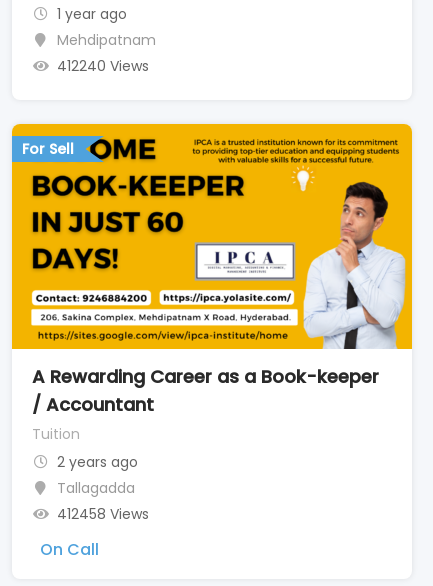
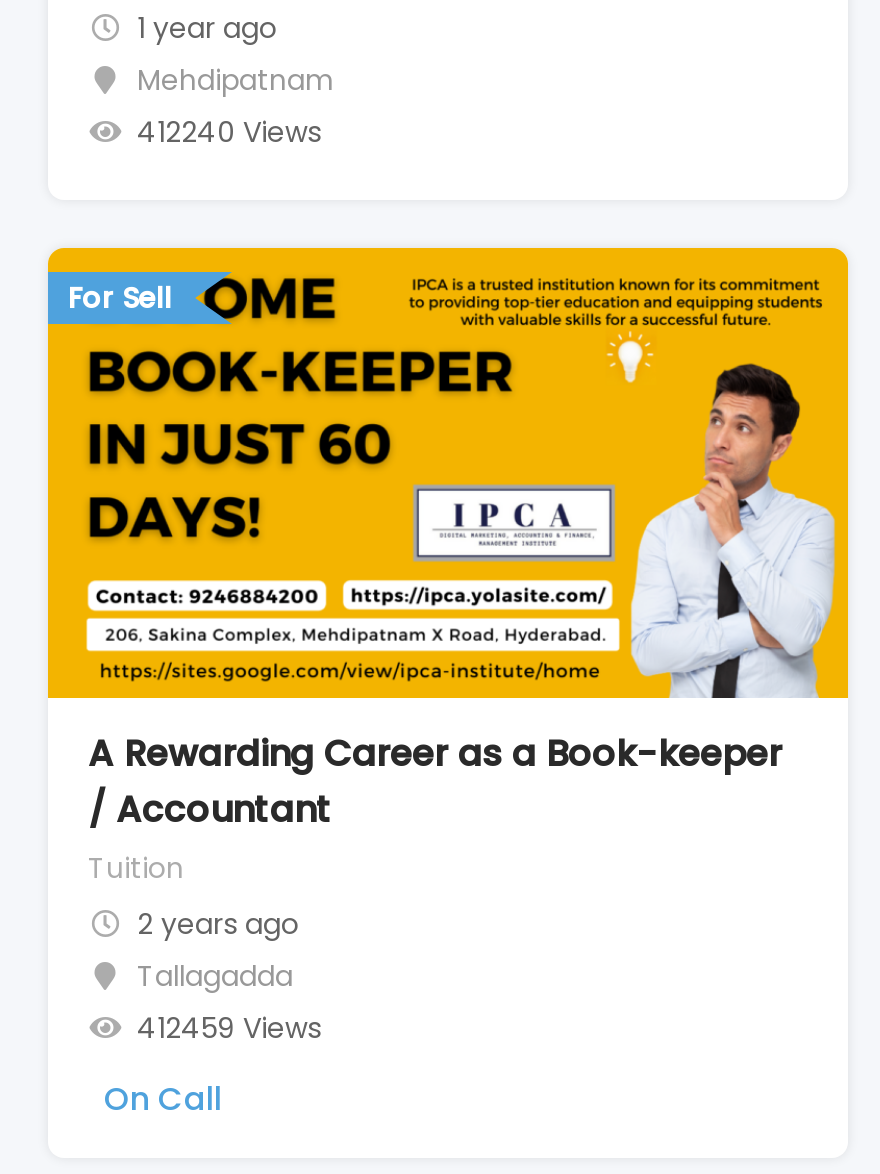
- 412458 Views
+ 412459 Views
